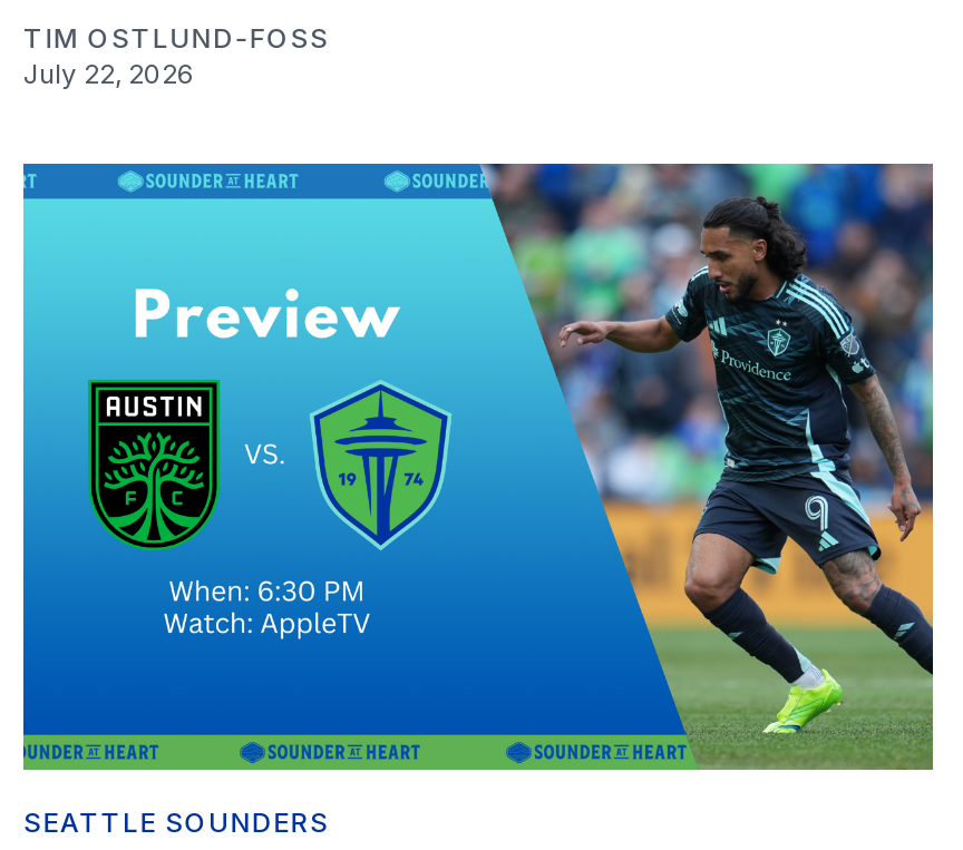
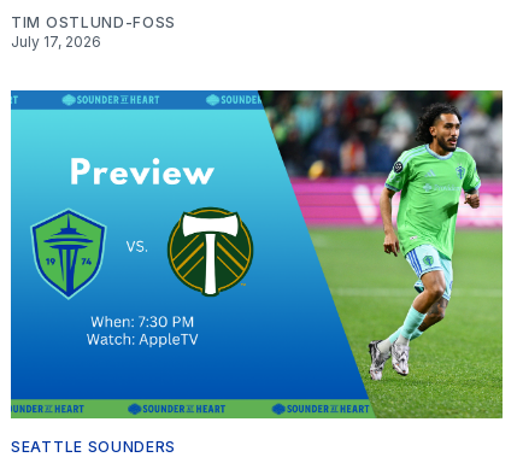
- July 22, 2026
+ July 17, 2026

- [image]
+ [image]

- [image]
+ [image]
